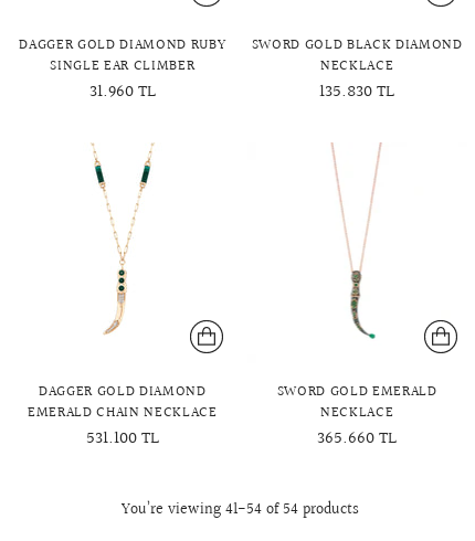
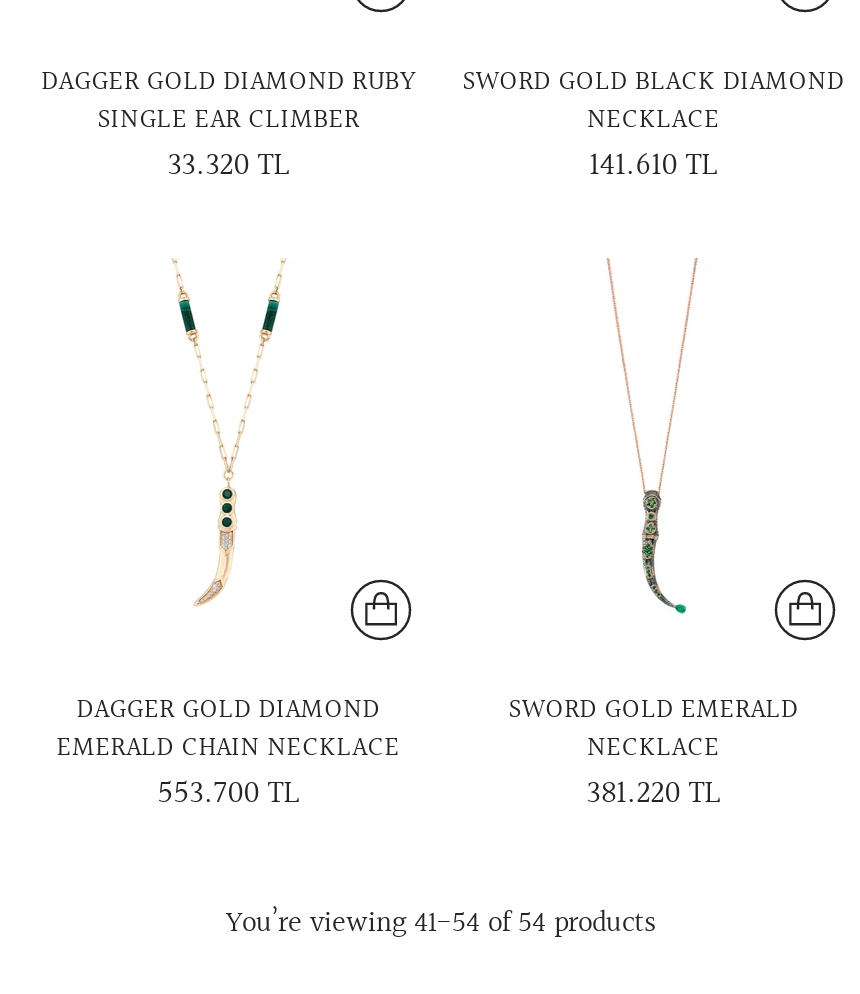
- 31.960 TL
+ 33.320 TL

- 135.830 TL
+ 141.610 TL

- 531.100 TL
+ 553.700 TL

- 365.660 TL
+ 381.220 TL
